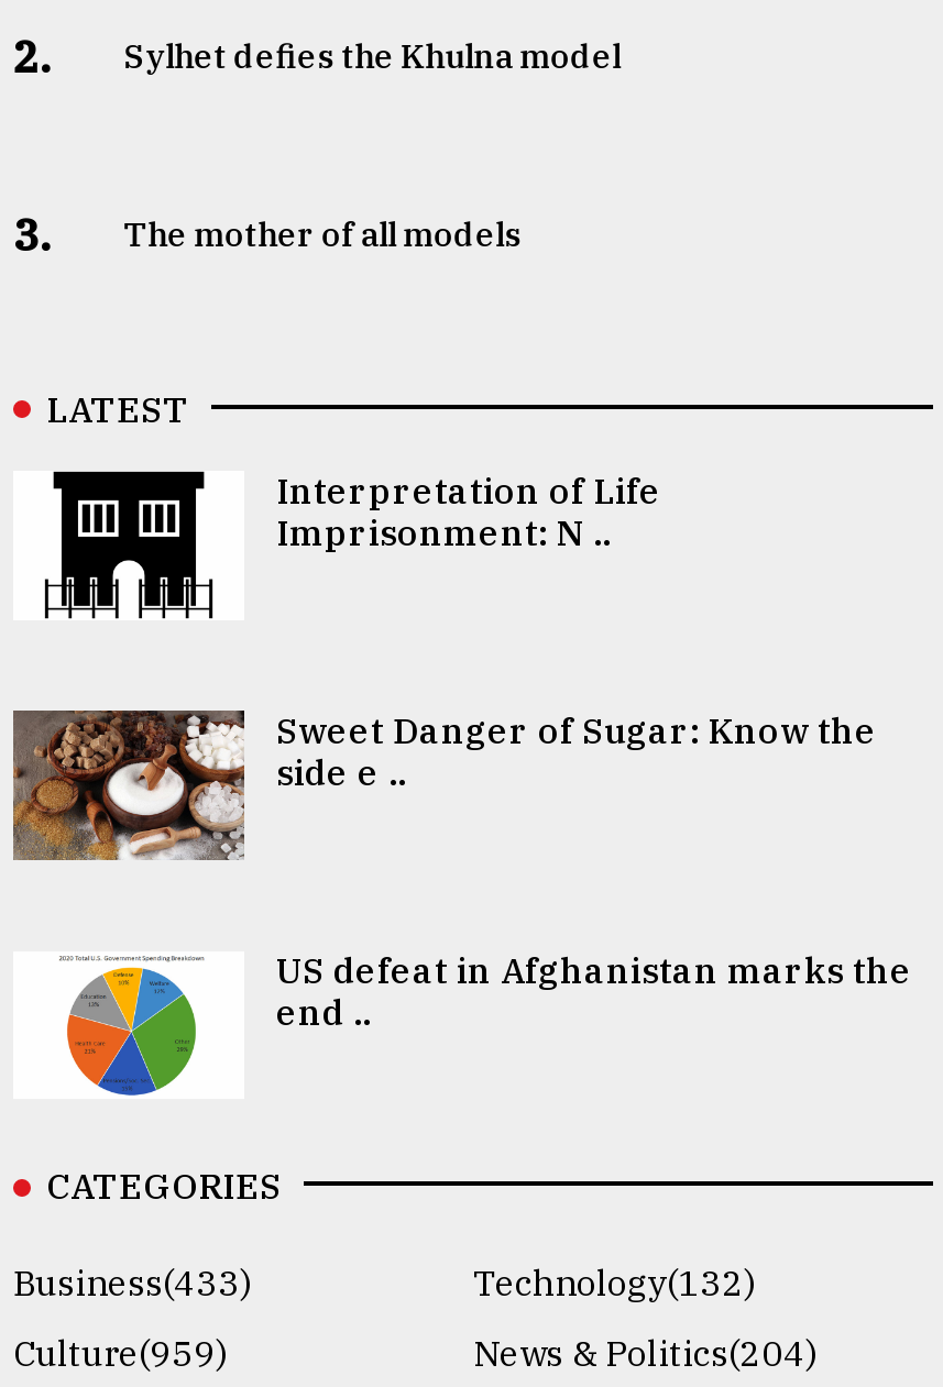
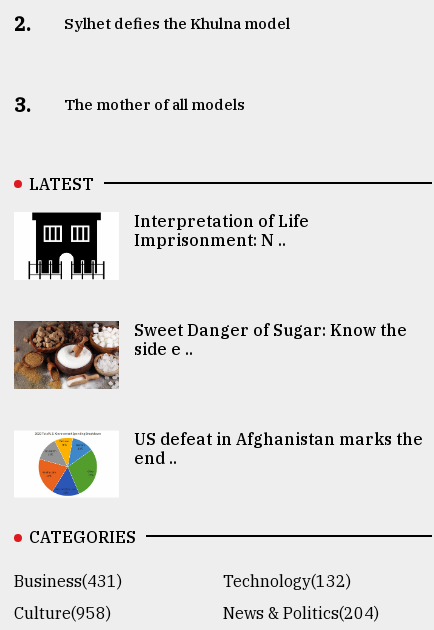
- Business(433)
+ Business(431)

- Culture(959)
+ Culture(958)
